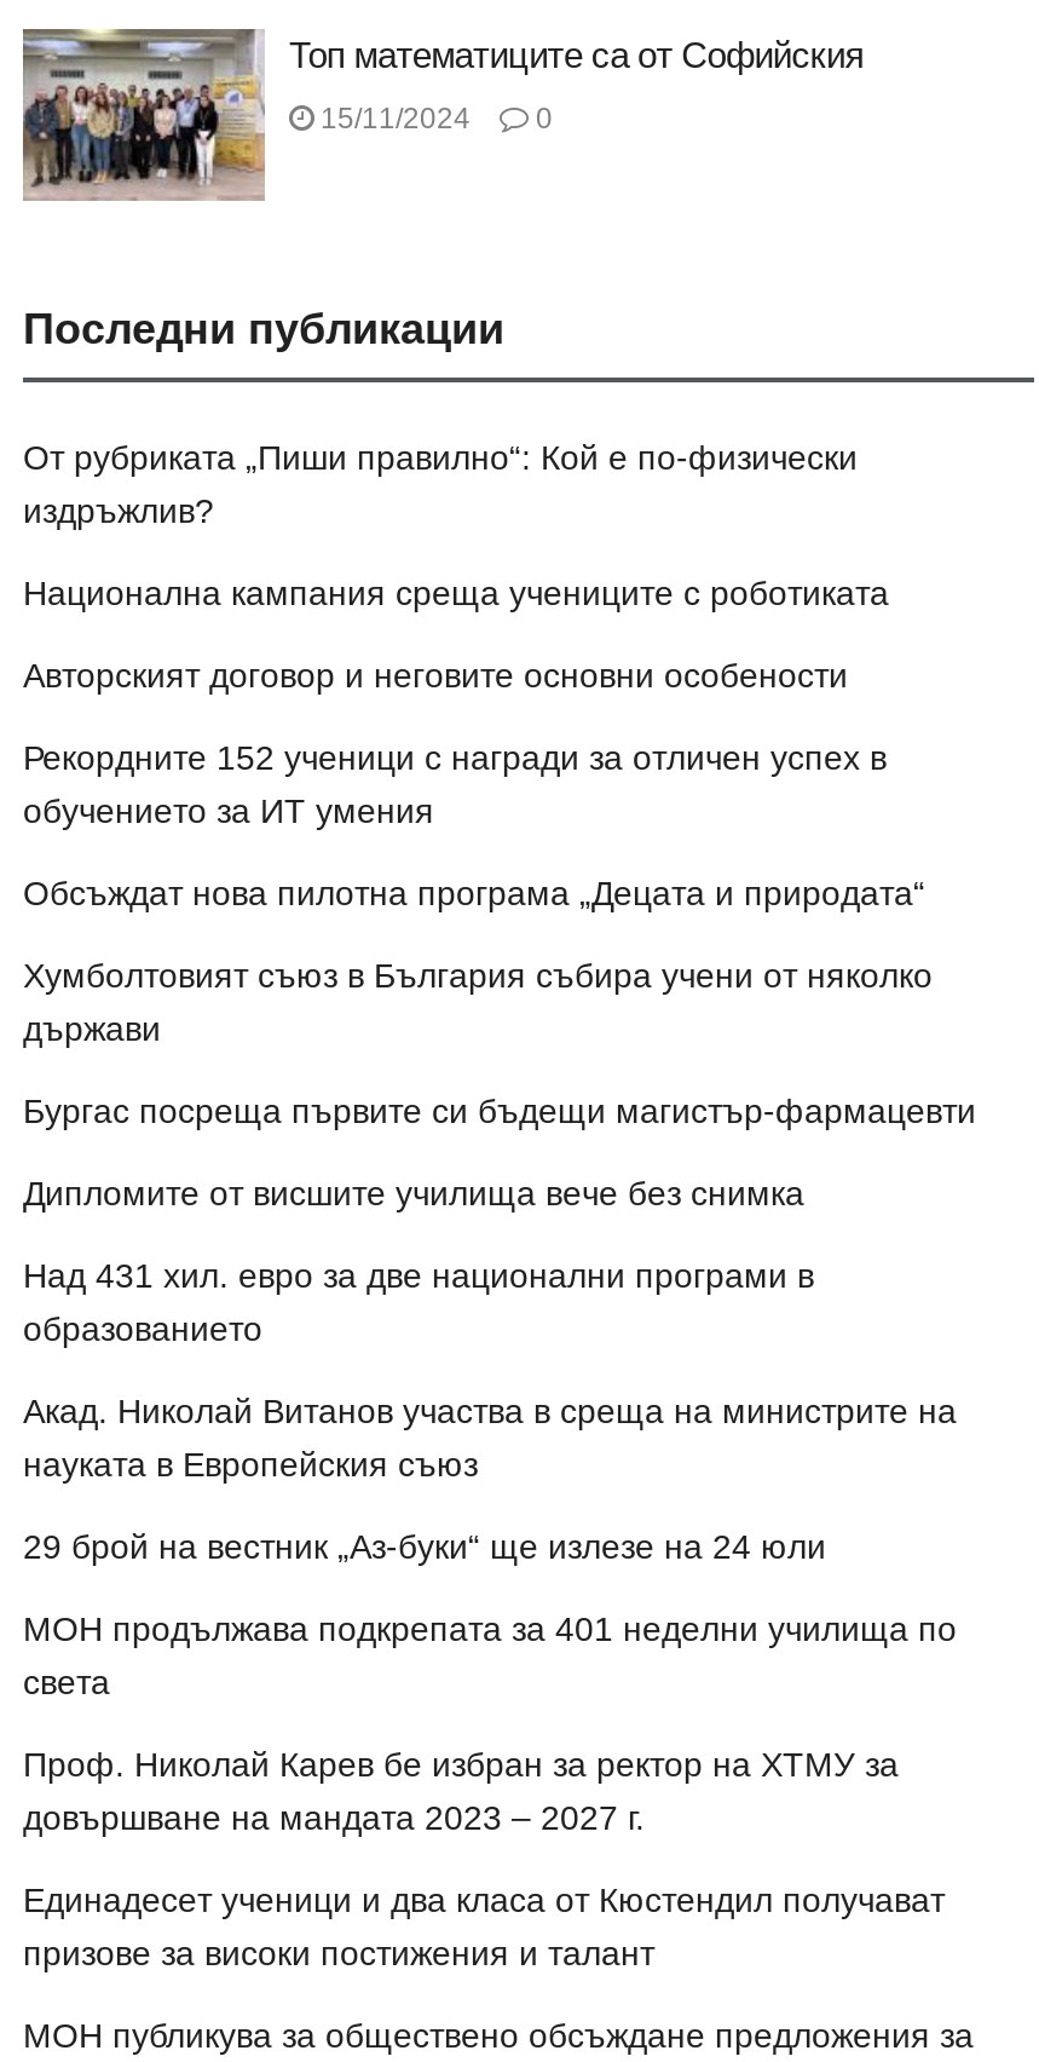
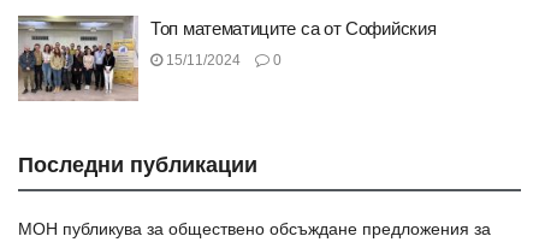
- От рубриката „Пиши правилно“: Кой е по-физически
- издръжлив?
- Национална кампания среща учениците с роботиката
- Авторският договор и неговите основни особености
- Рекордните 152 ученици с награди за отличен успех в
- обучението за ИТ умения
- Обсъждат нова пилотна програма „Децата и природата“
- Хумболтовият съюз в България събира учени от няколко
- държави
- Бургас посреща първите си бъдещи магистър-фармацевти
- Дипломите от висшите училища вече без снимка
- Над 431 хил. евро за две национални програми в
- образованието
- Акад. Николай Витанов участва в среща на министрите на
- науката в Европейския съюз
- 29 брой на вестник „Аз-буки“ ще излезе на 24 юли
- МОН продължава подкрепата за 401 неделни училища по
- света
- Проф. Николай Карев бе избран за ректор на ХТМУ за
- довършване на мандата 2023 – 2027 г.
- Единадесет ученици и два класа от Кюстендил получават
- призове за високи постижения и талант
